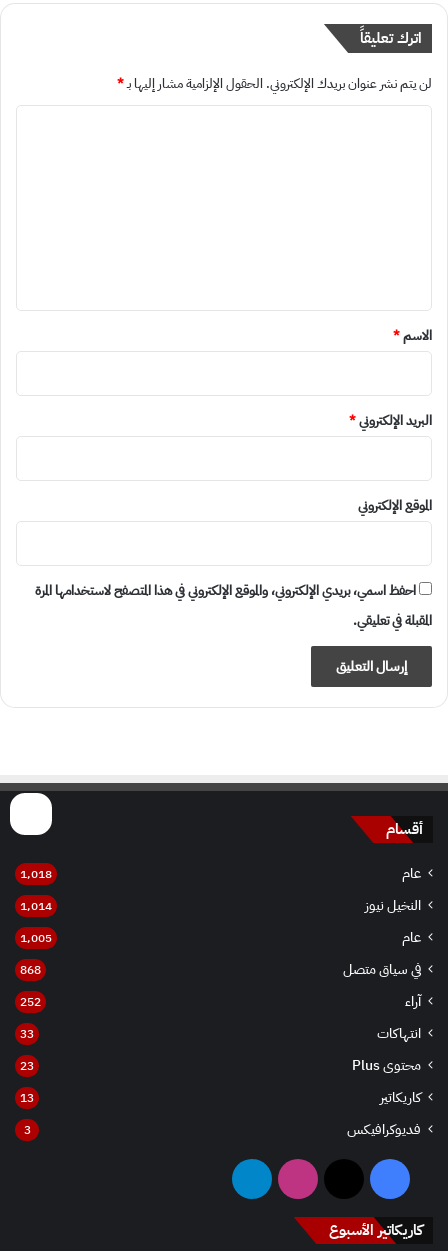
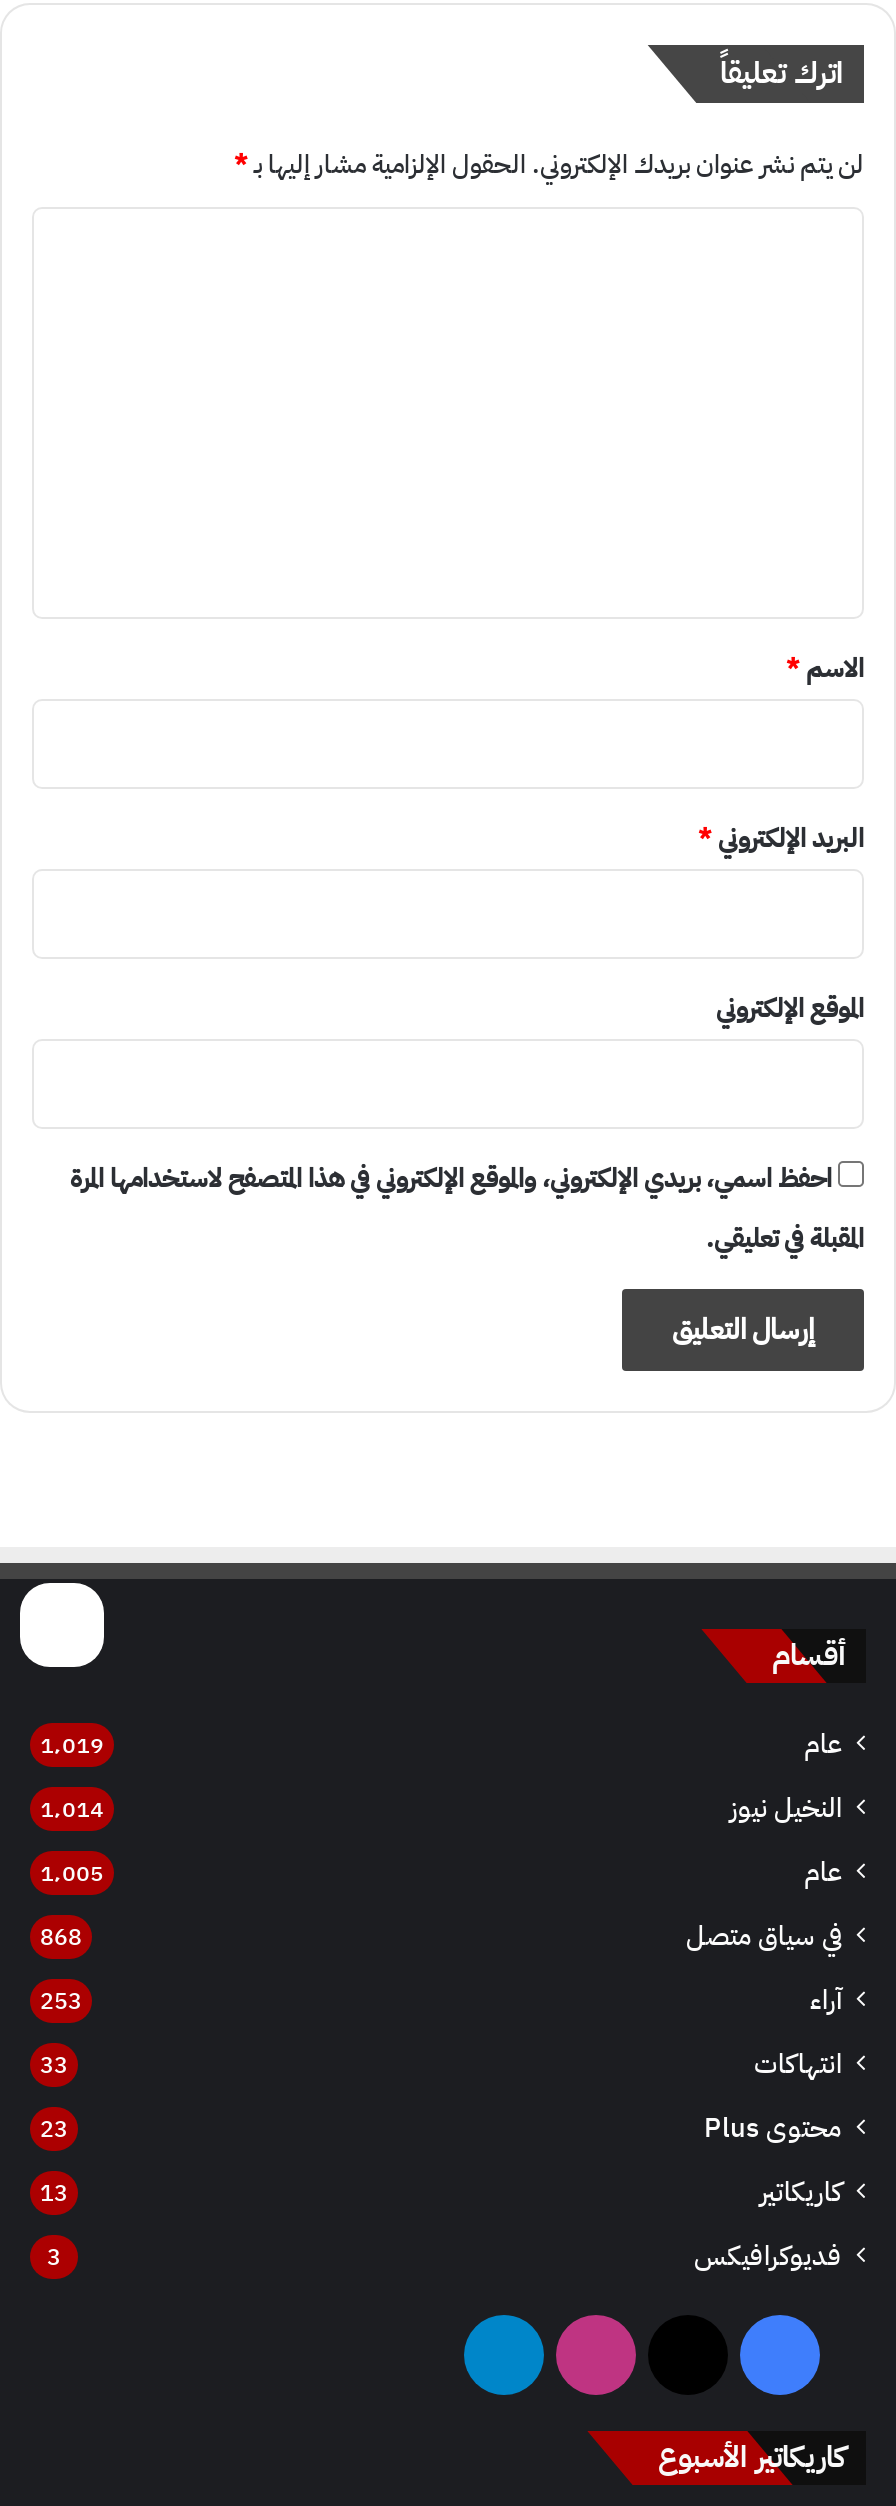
- 1٬018
+ 1٬019

- 252
+ 253
